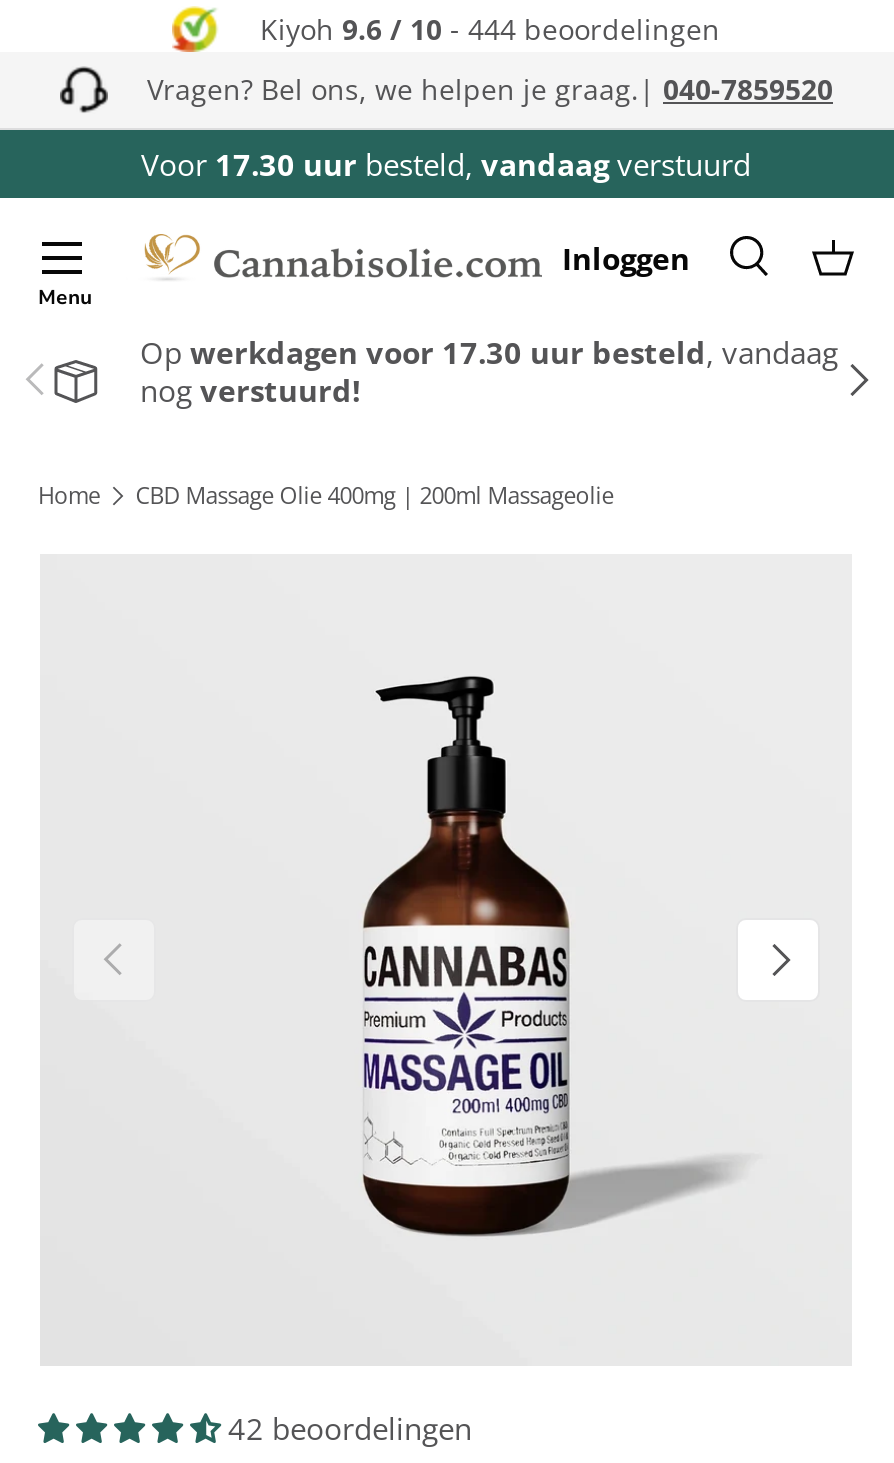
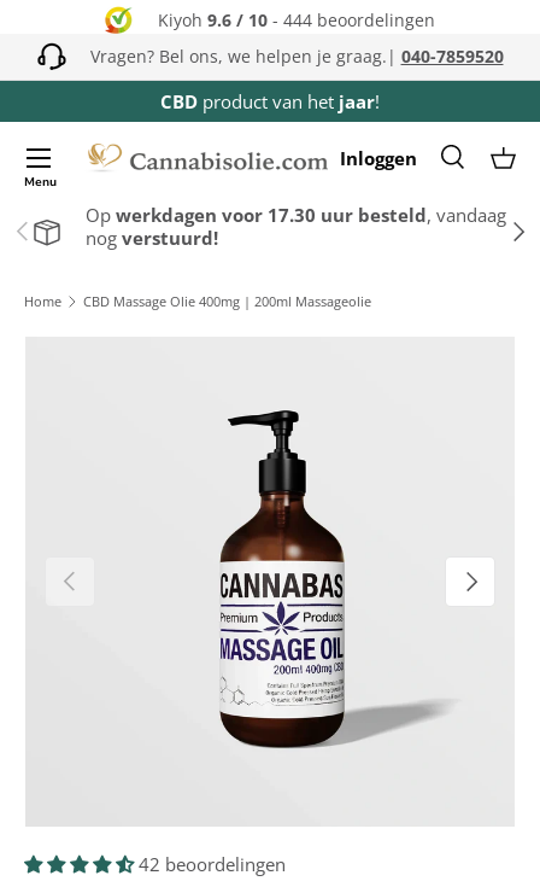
- Voor 17.30 uur besteld, vandaag verstuurd
+ CBD product van het jaar!
